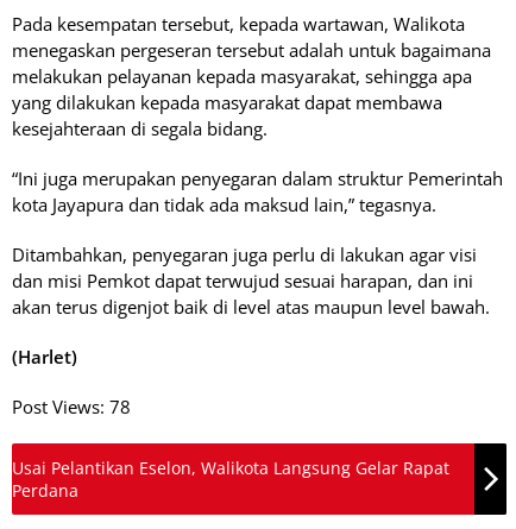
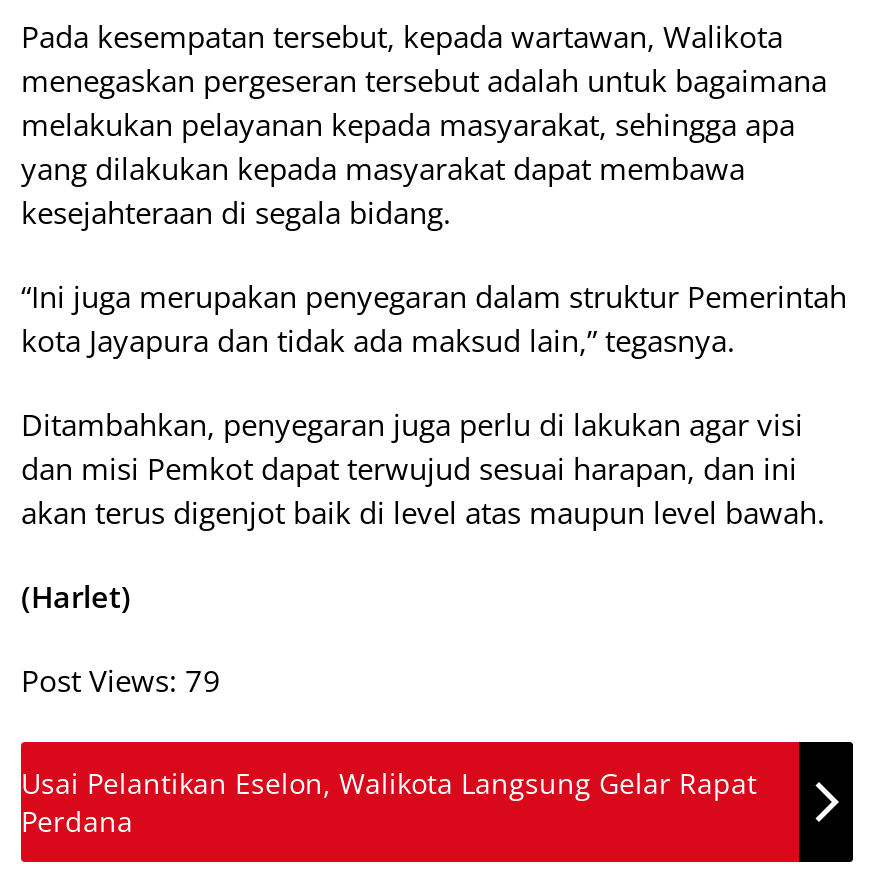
- Post Views: 78
+ Post Views: 79
